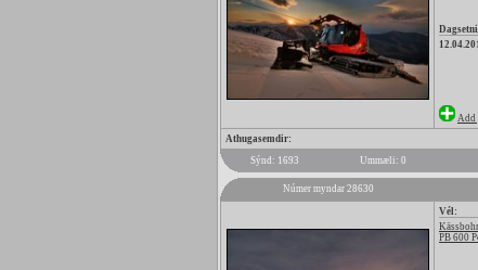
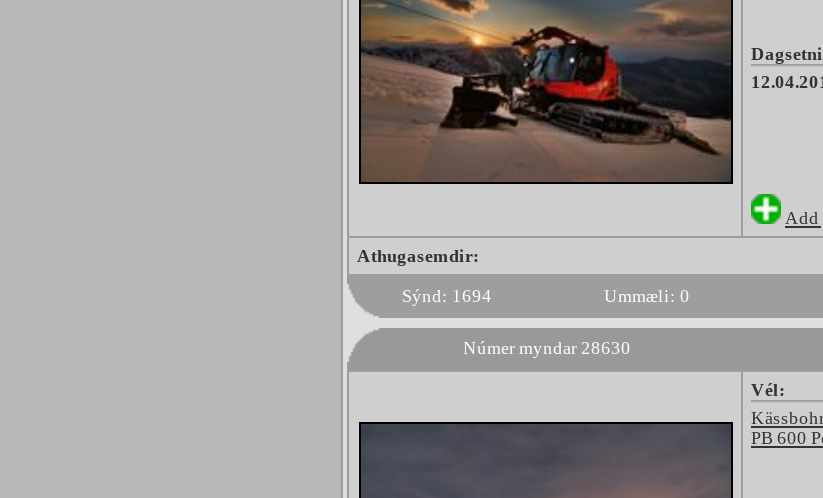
- Sýnd: 1693
+ Sýnd: 1694
